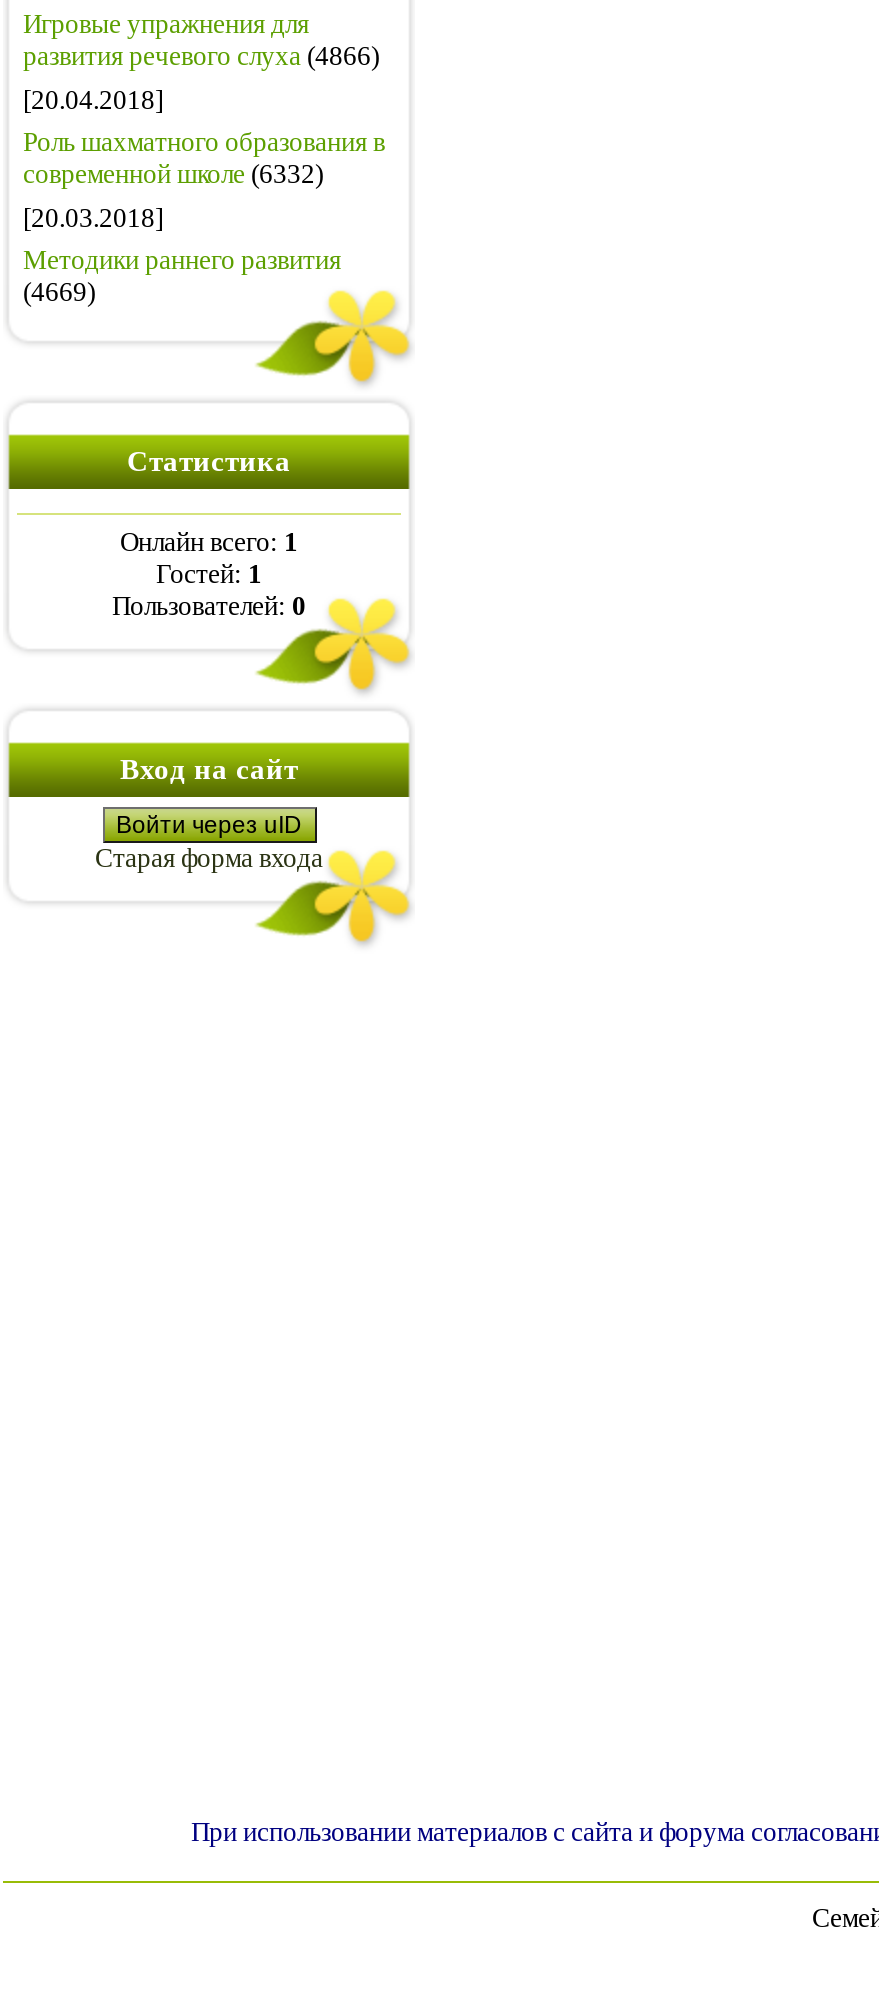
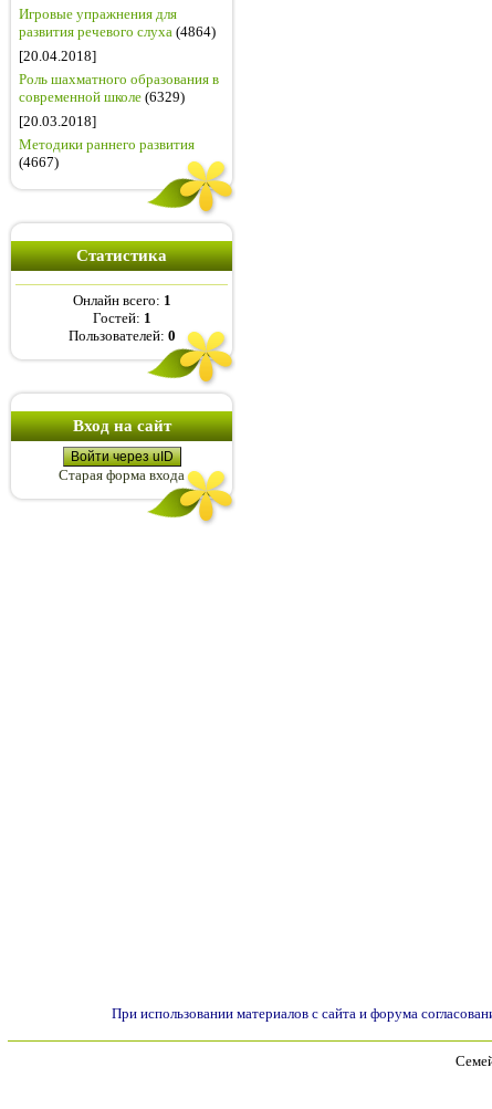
- развития речевого слуха (4866)
+ развития речевого слуха (4864)

- современной школе (6332)
+ современной школе (6329)

- (4669)
+ (4667)
